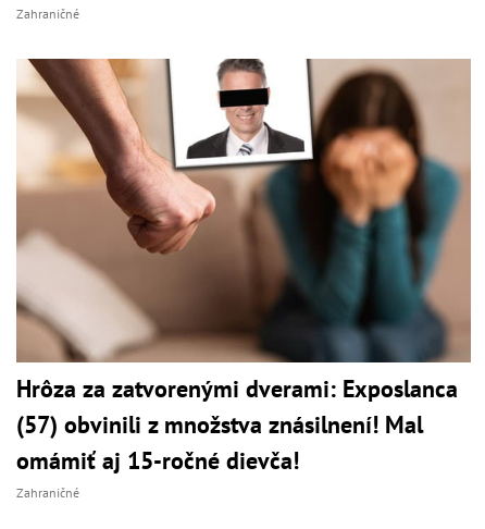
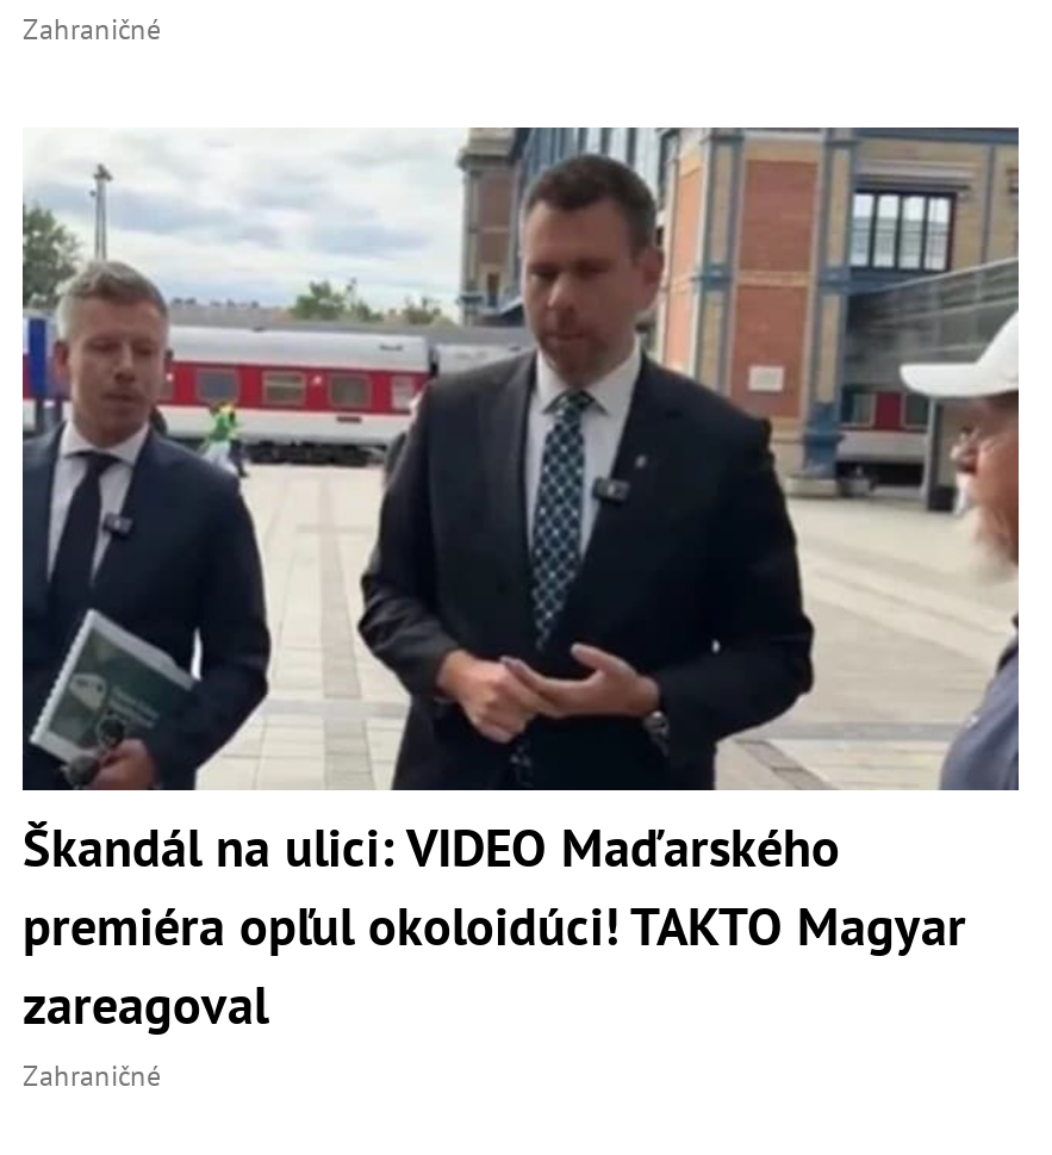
- [image]
- Hrôza za zatvorenými dverami: Exposlanca
- (57) obvinili z množstva znásilnení! Mal
- omámiť aj 15-ročné dievča!
+ [image]
+ Škandál na ulici: VIDEO Maďarského
+ premiéra opľul okoloidúci! TAKTO Magyar
+ zareagoval
